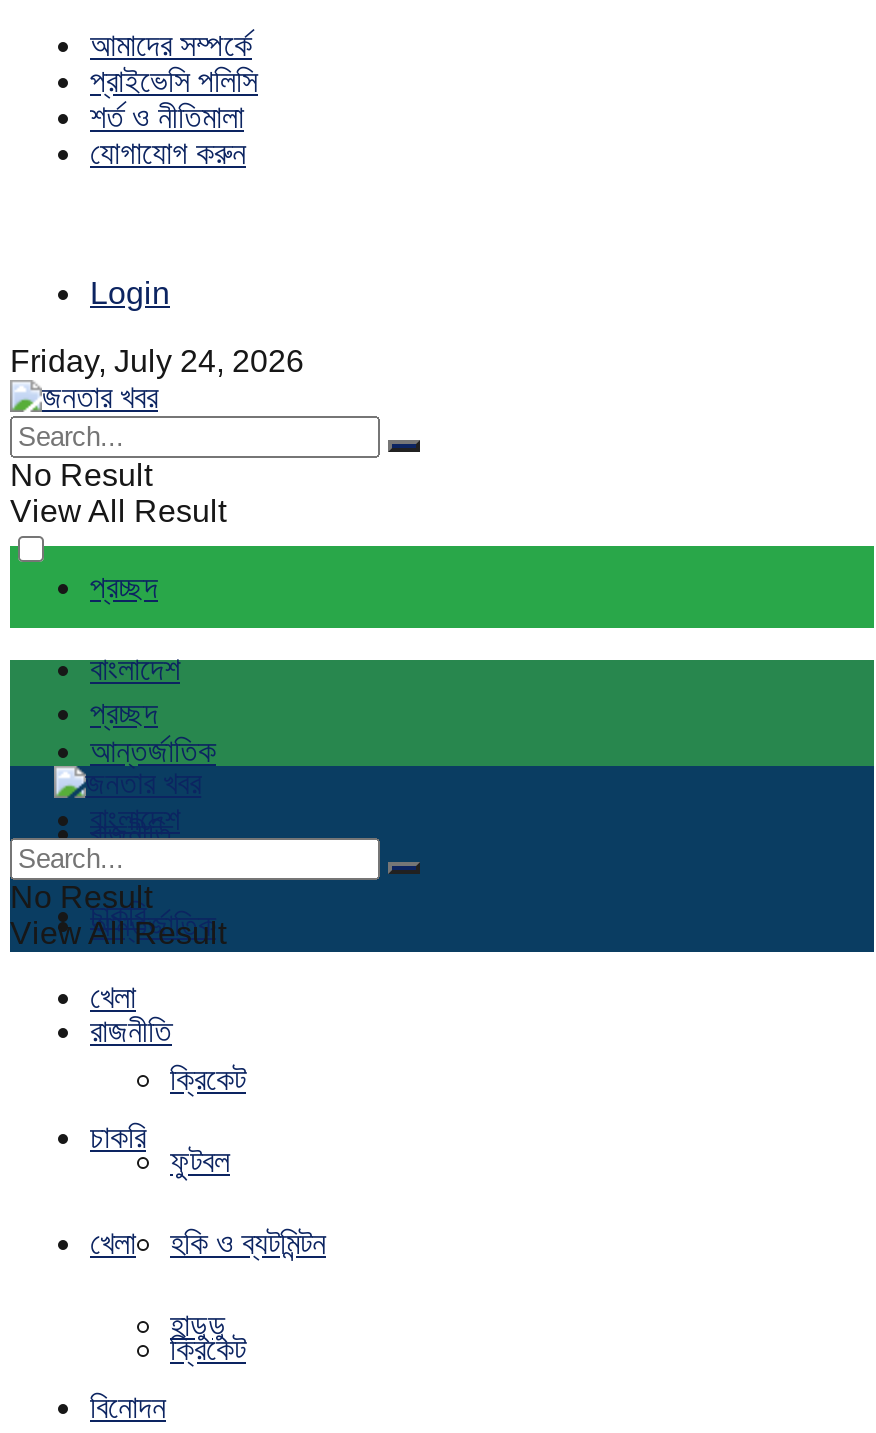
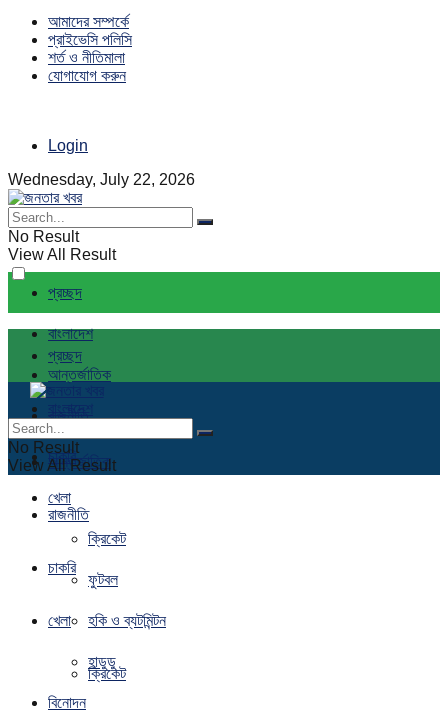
- Friday, July 24, 2026
+ Wednesday, July 22, 2026
